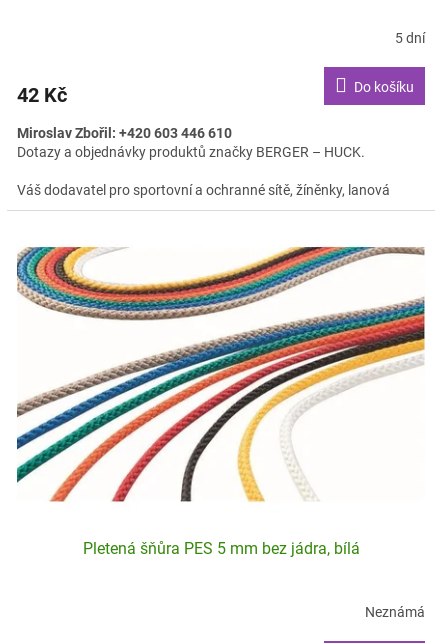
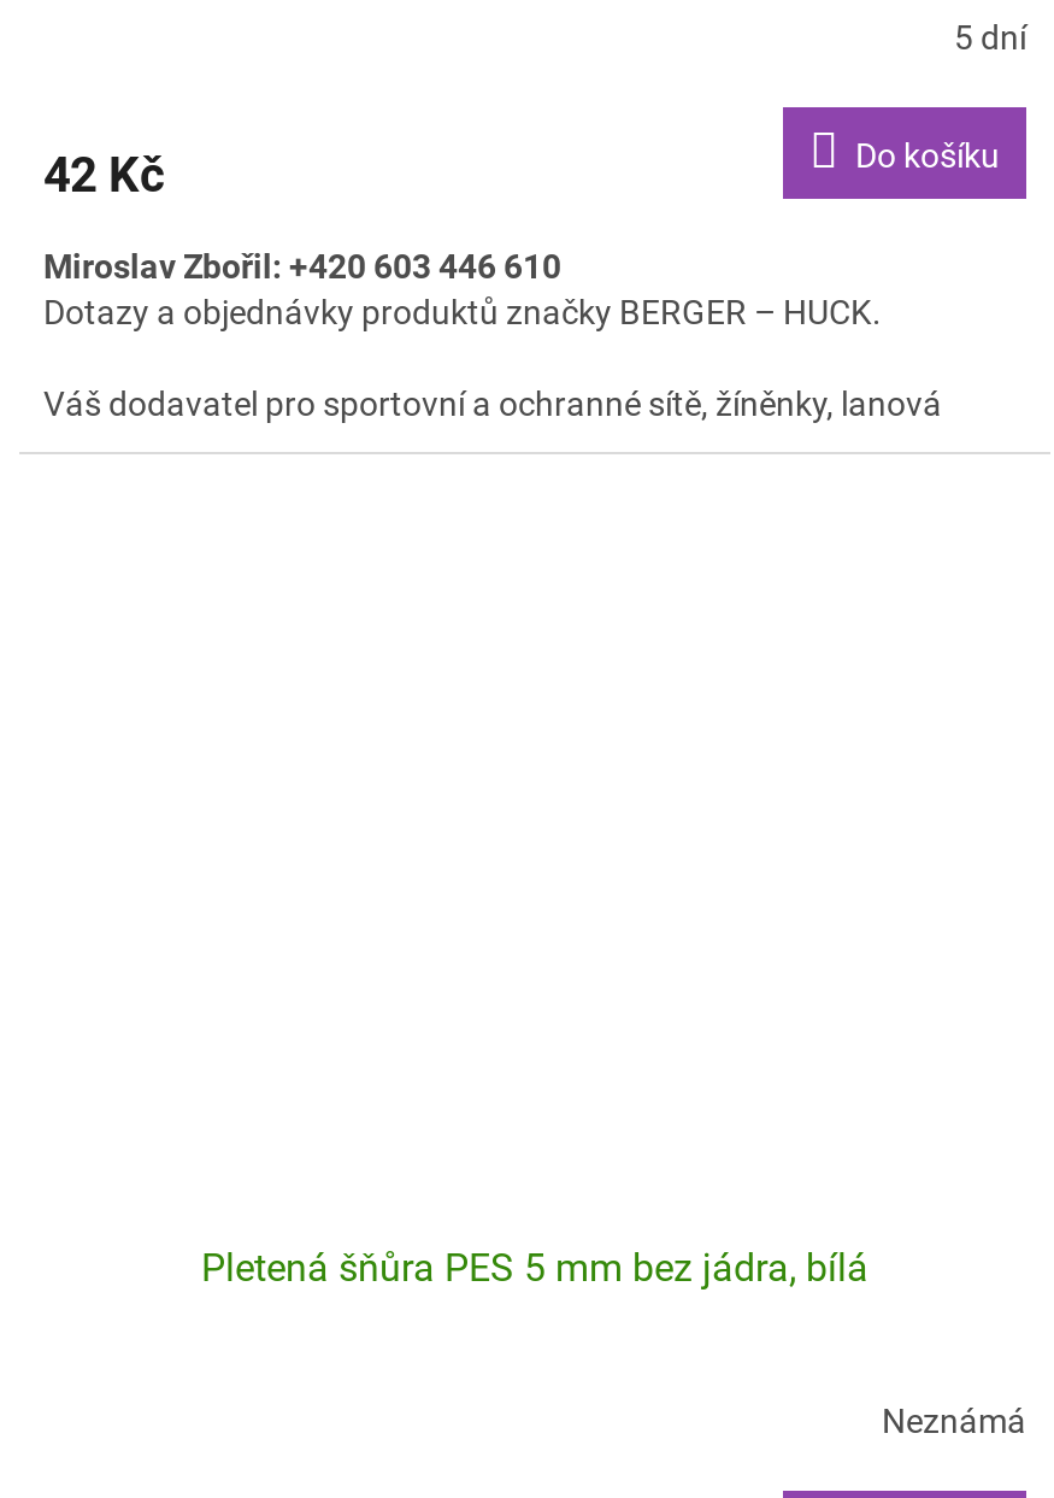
- [image]
